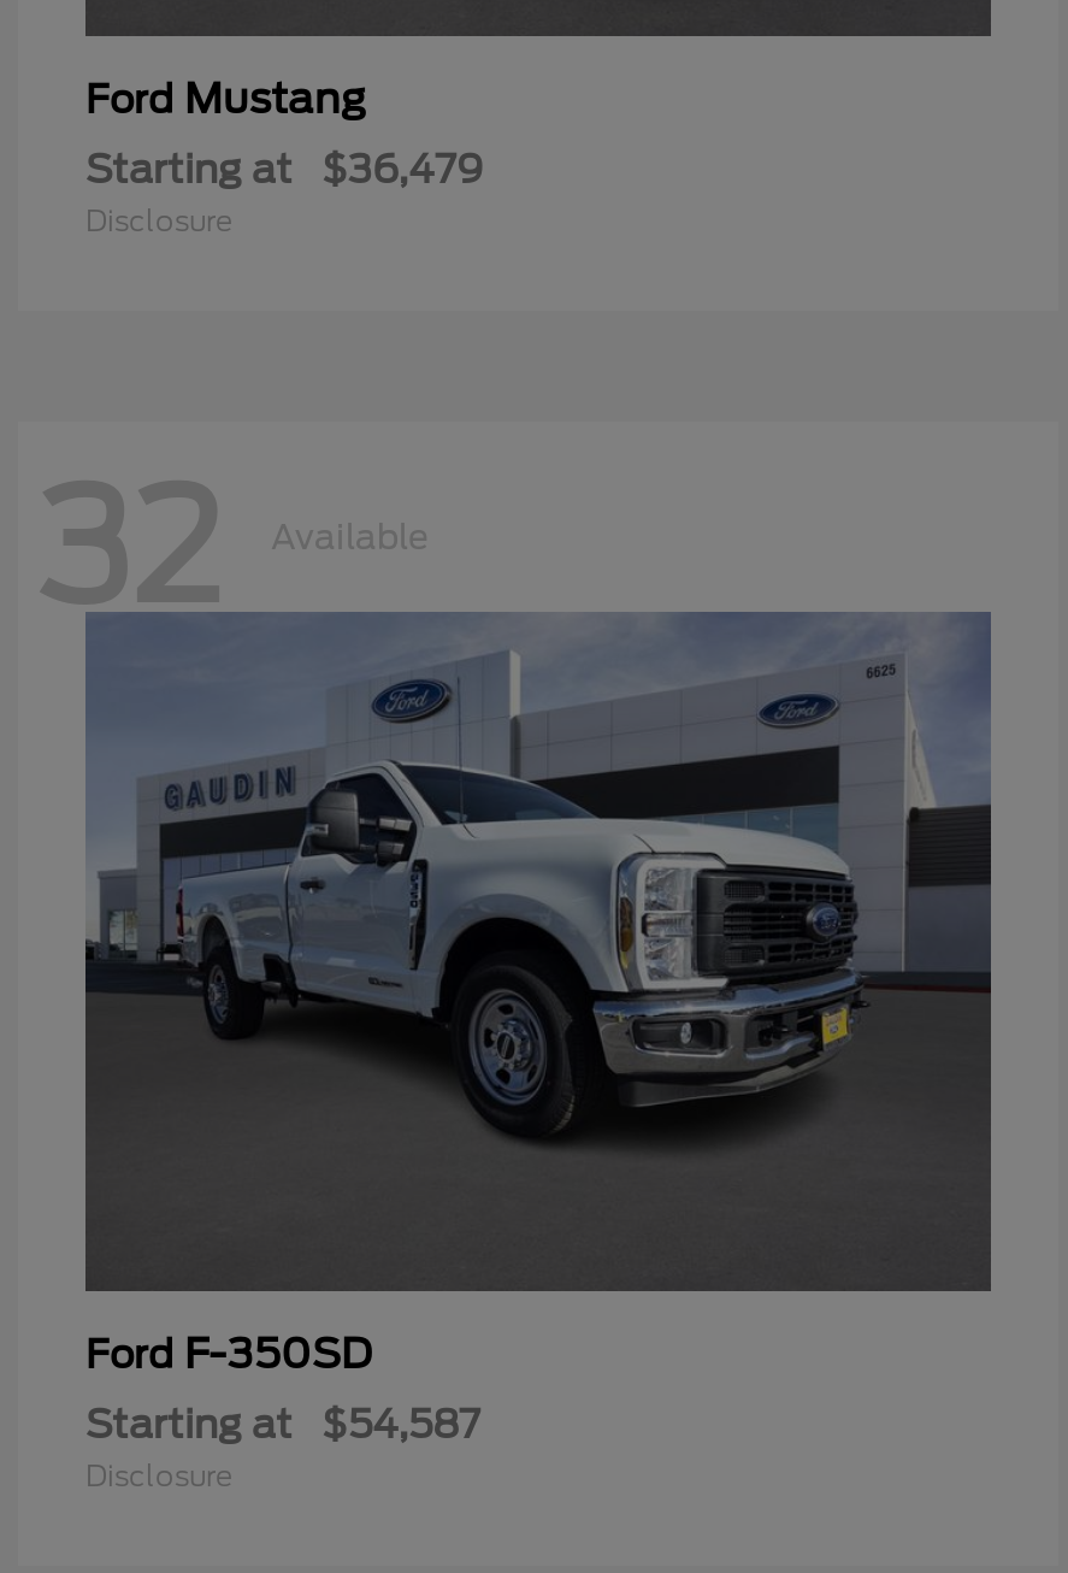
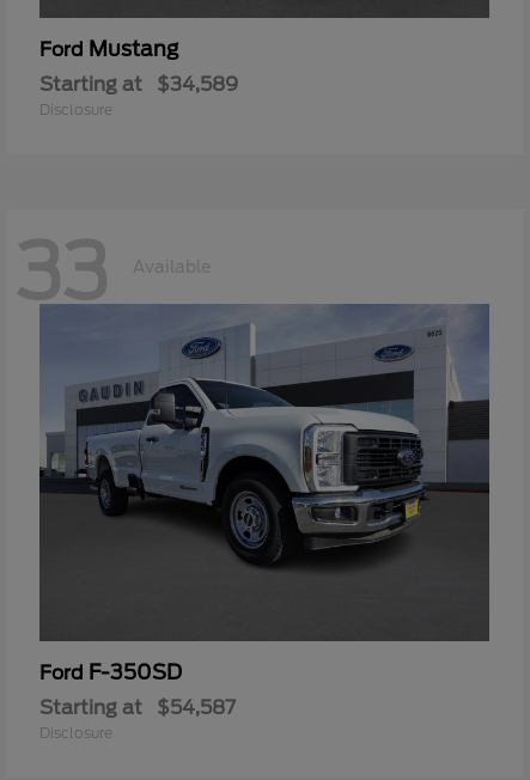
- Starting at $36,479
+ Starting at $34,589

- 32
+ 33
